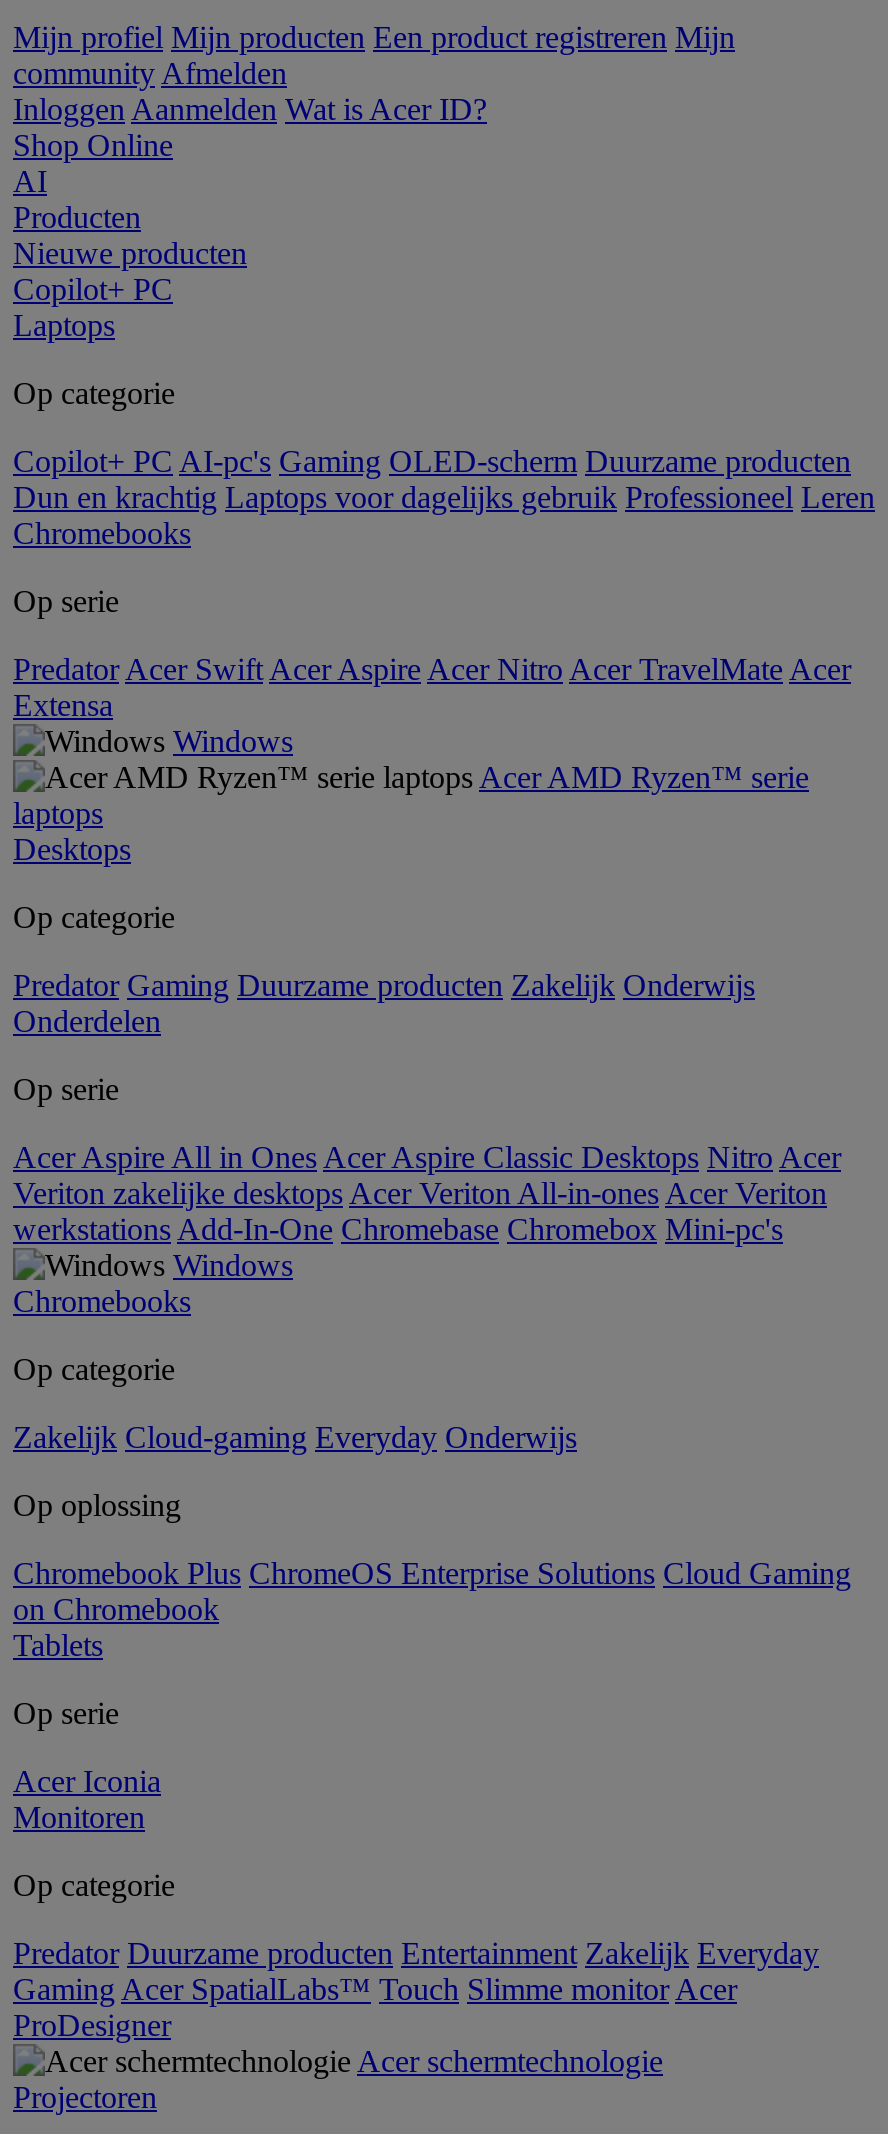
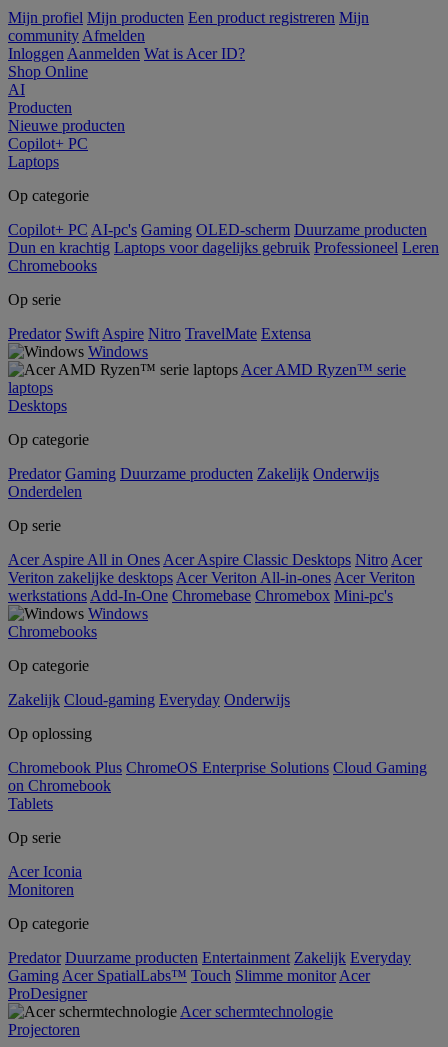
- Predator Acer Swift Acer Aspire Acer Nitro Acer TravelMate Acer
- Extensa
+ Predator Swift Aspire Nitro TravelMate Extensa
